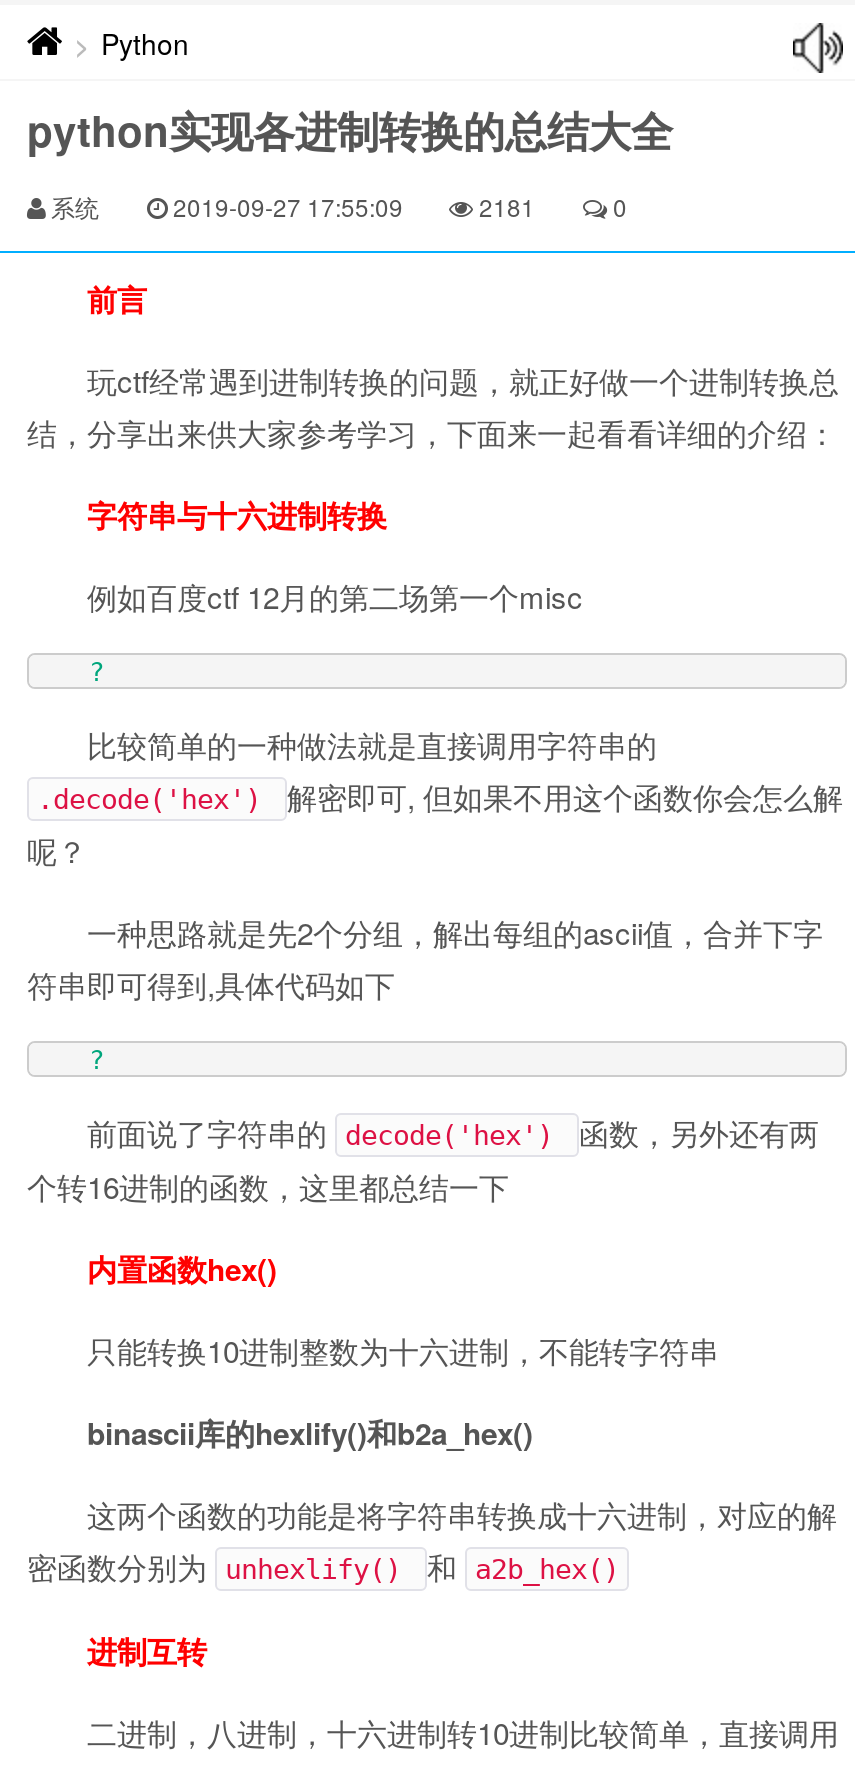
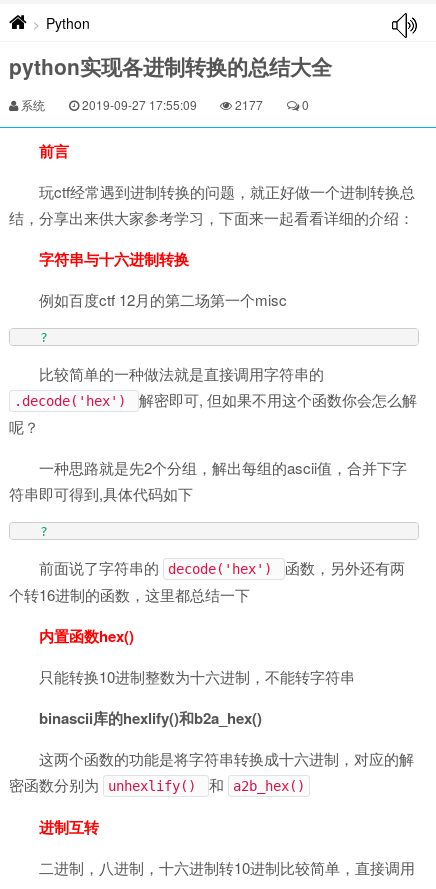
- 2181
+ 2177
